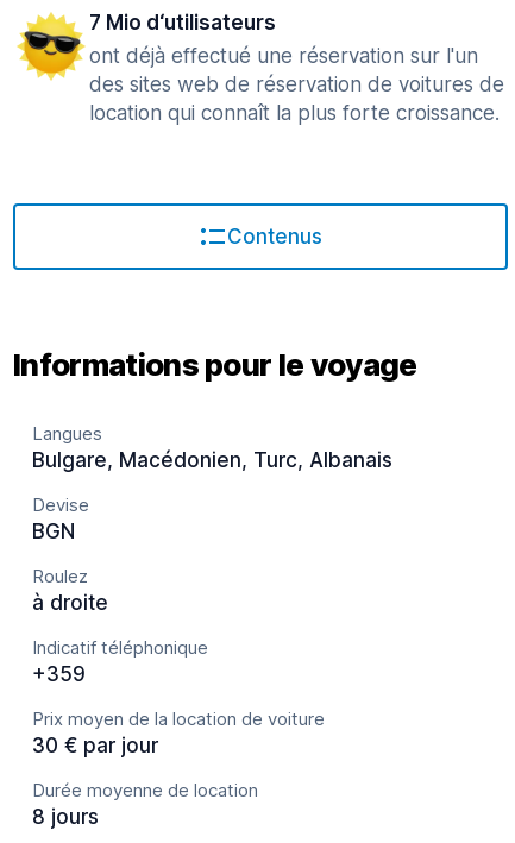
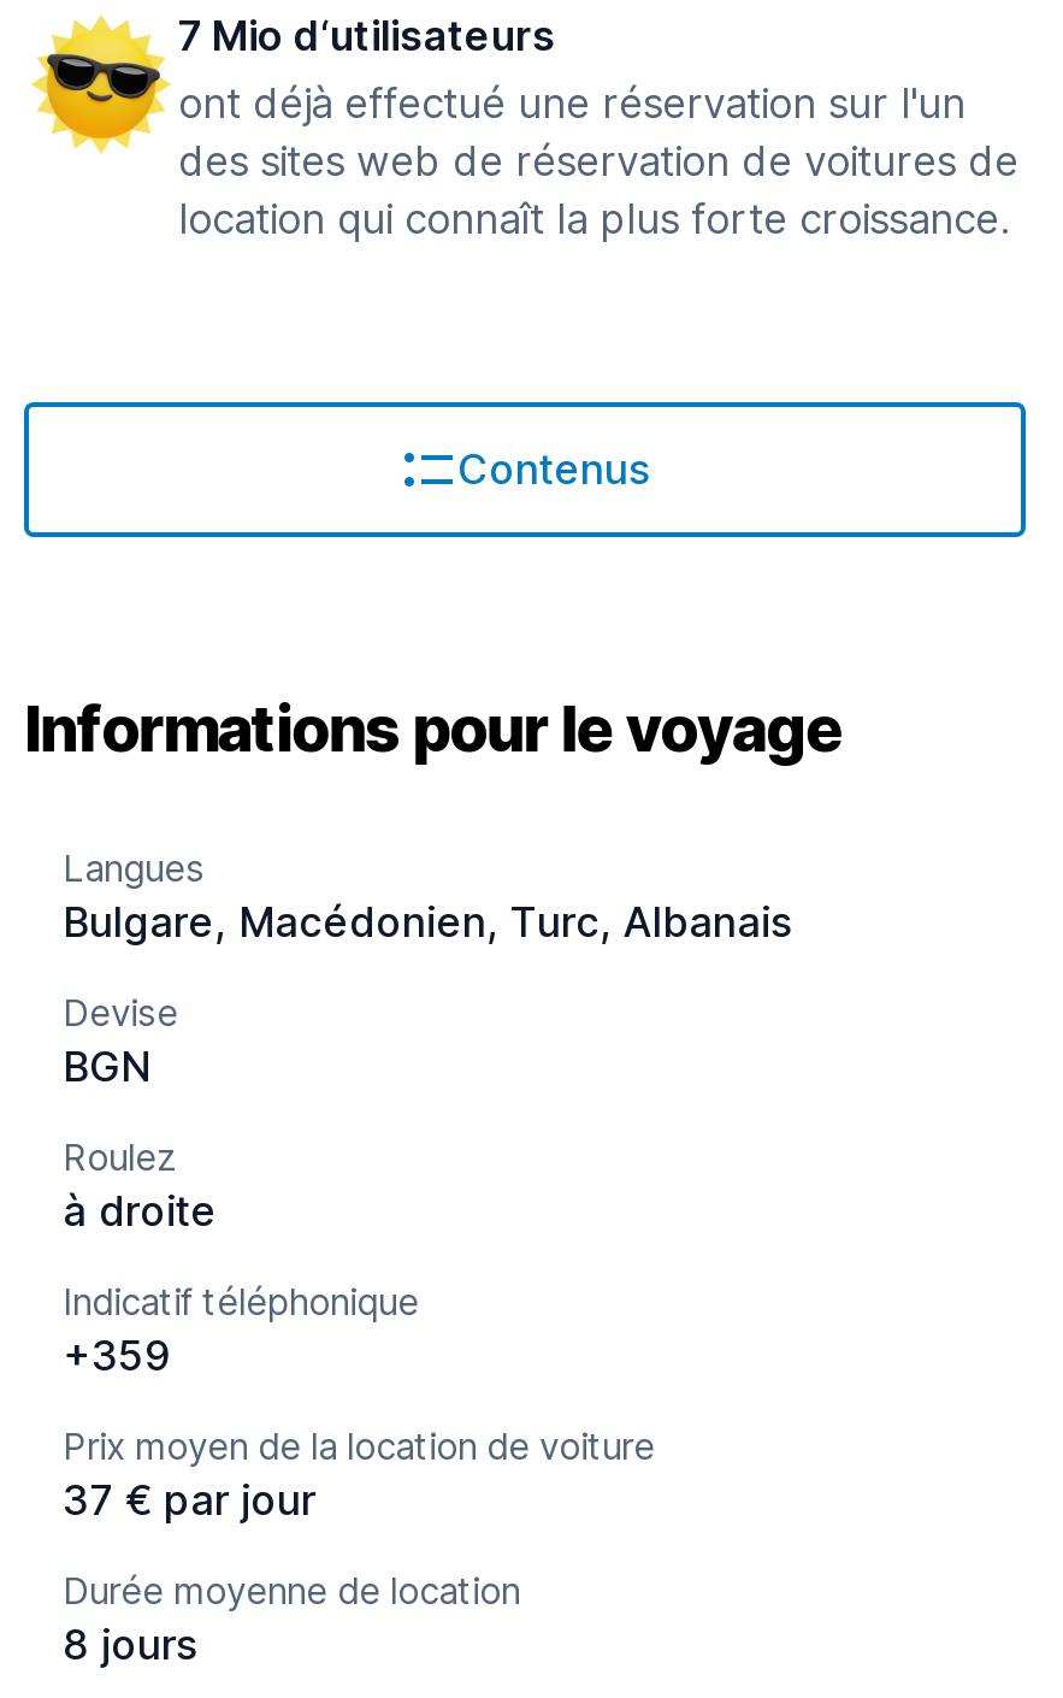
- 30 € par jour
+ 37 € par jour
